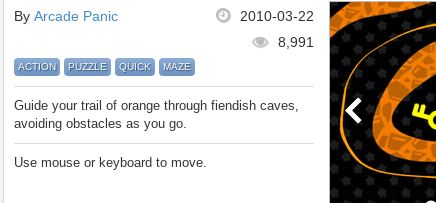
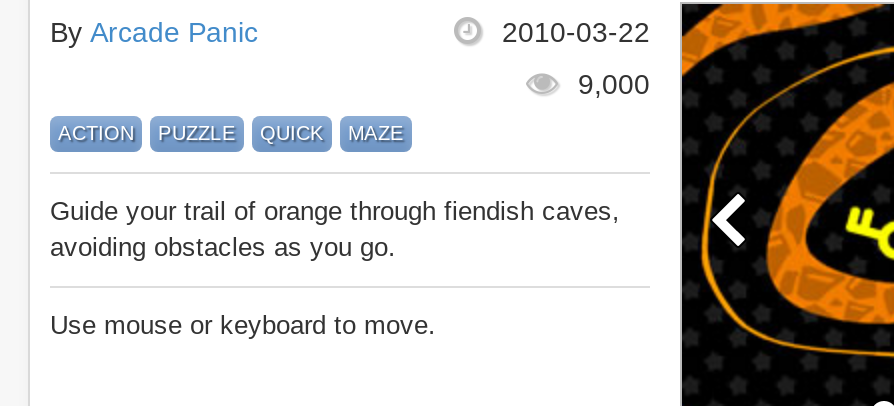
- 8,991
+ 9,000
